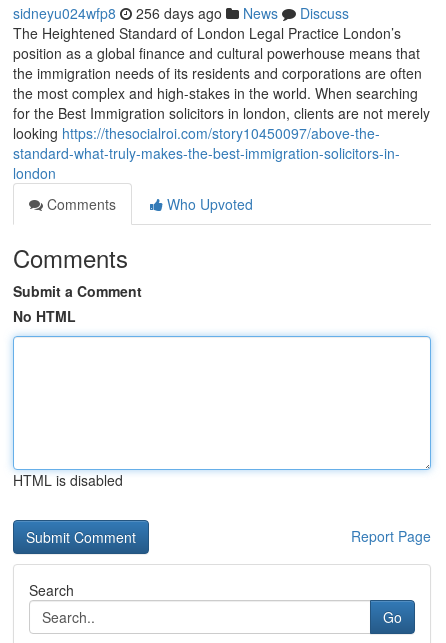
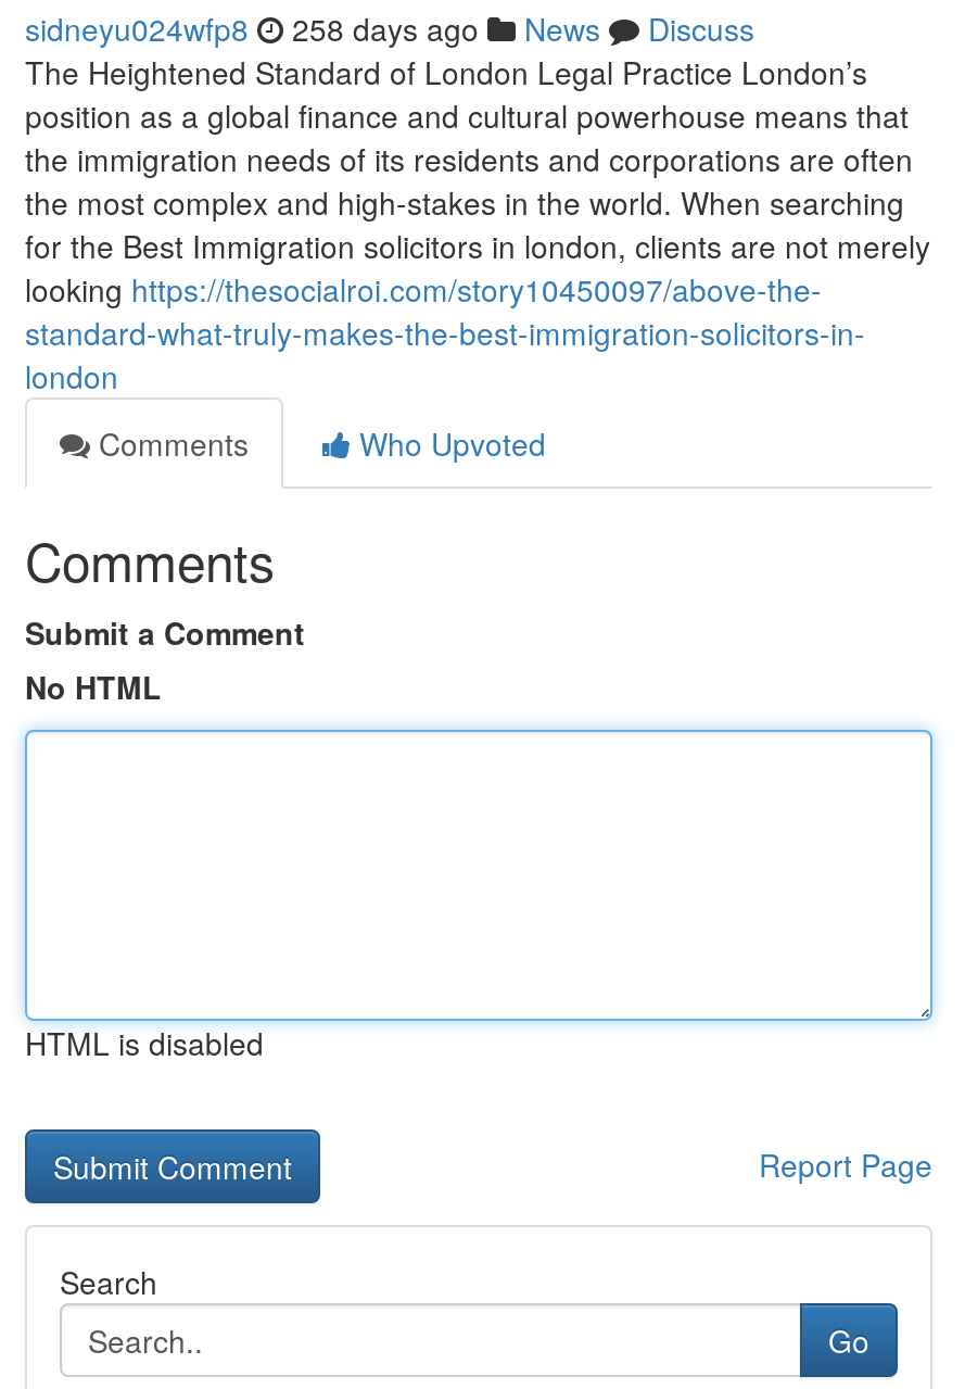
- sidneyu024wfp8 256 days ago News Discuss
+ sidneyu024wfp8 258 days ago News Discuss
